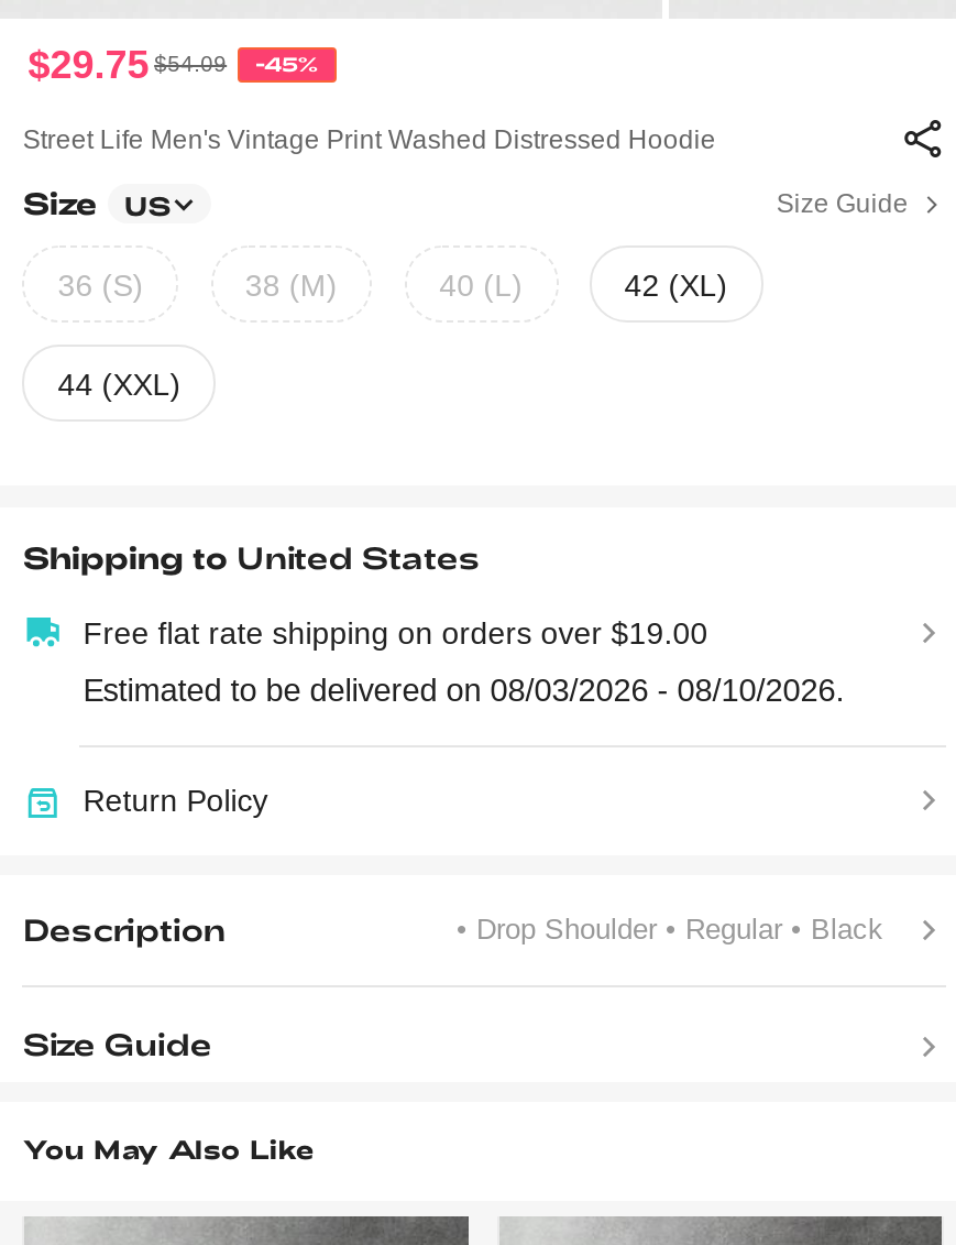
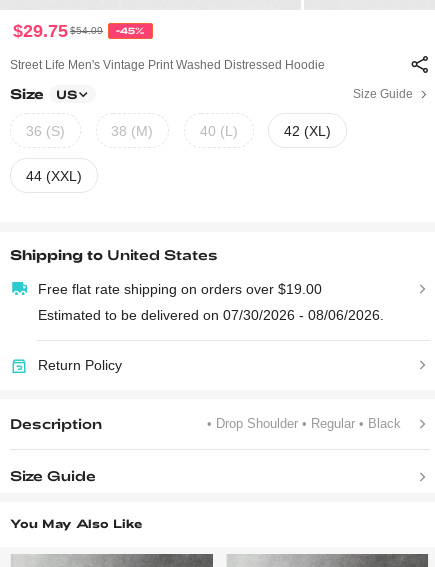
- Estimated to be delivered on 08/03/2026 - 08/10/2026.
+ Estimated to be delivered on 07/30/2026 - 08/06/2026.
